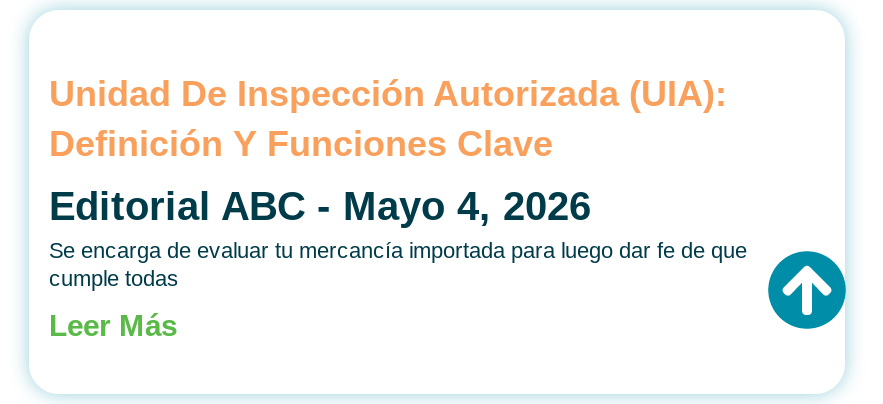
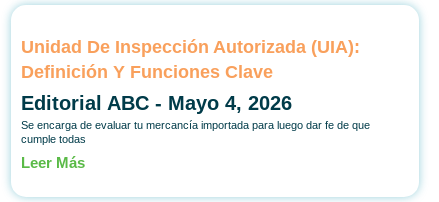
- [image]
